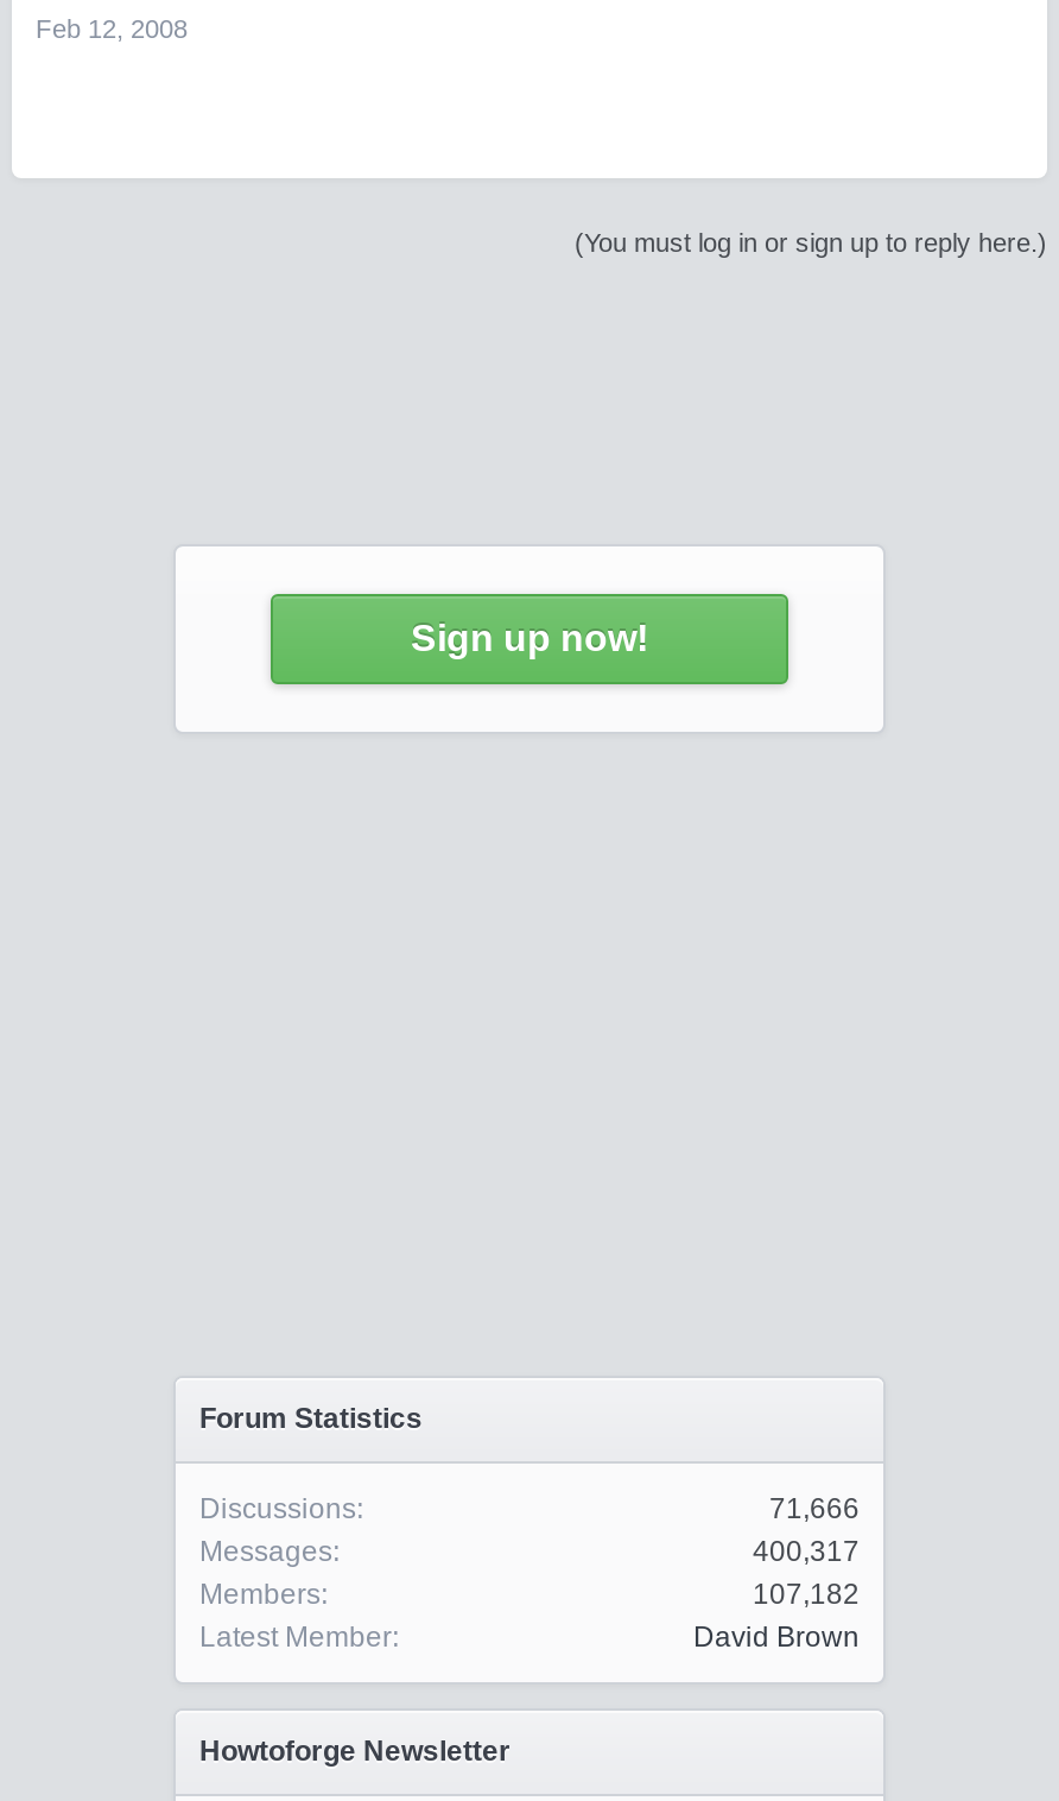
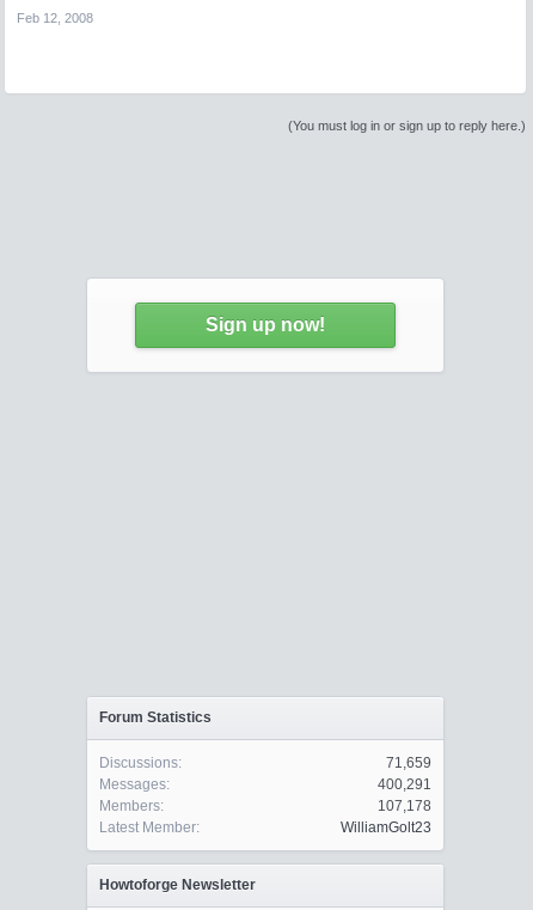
- 71,666
+ 71,659

- 400,317
+ 400,291

- 107,182
+ 107,178

- David Brown
+ WilliamGolt23
